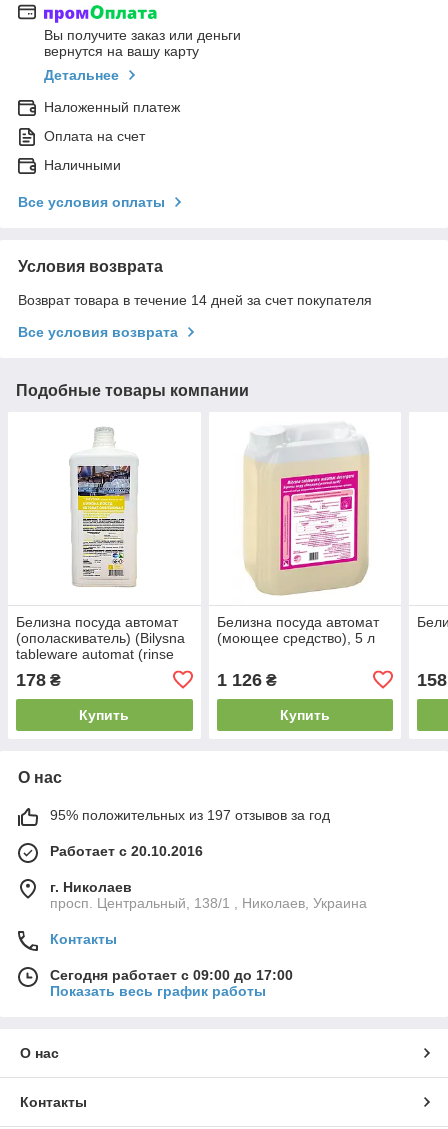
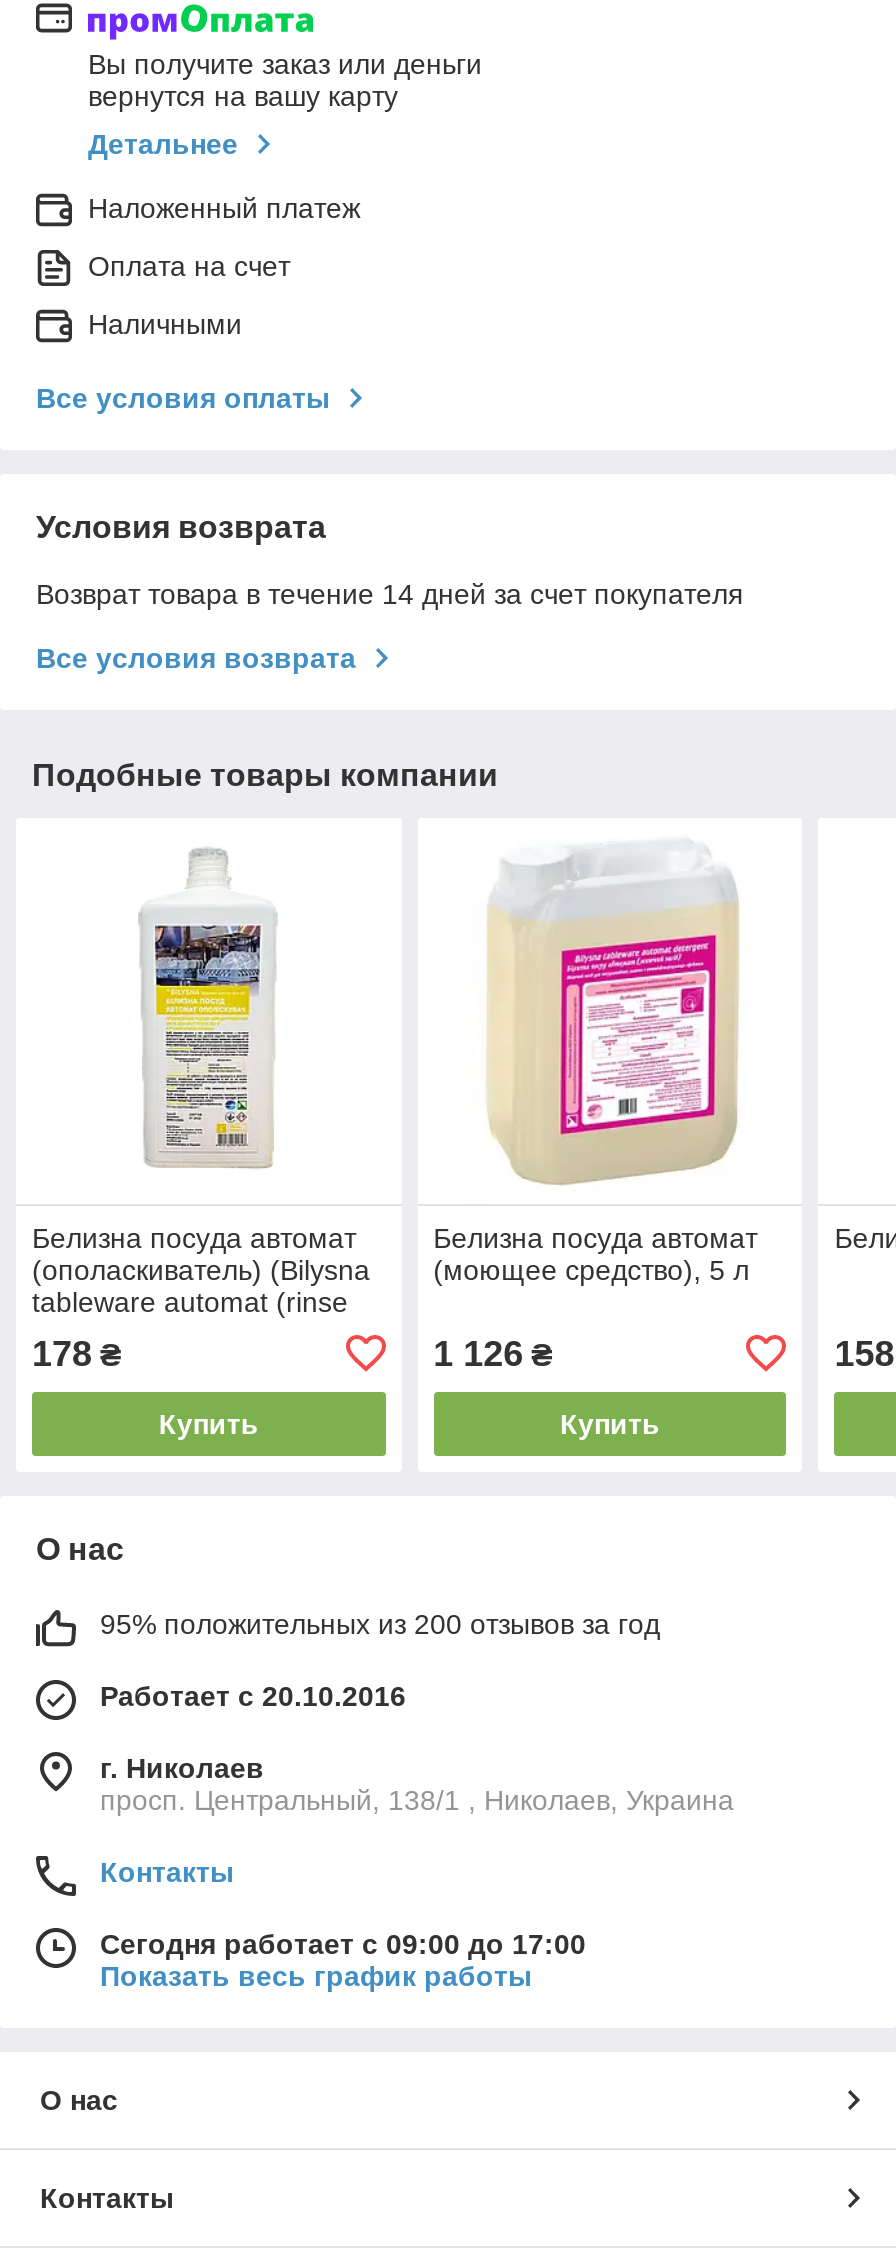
- 95% положительных из 197 отзывов за год
+ 95% положительных из 200 отзывов за год
